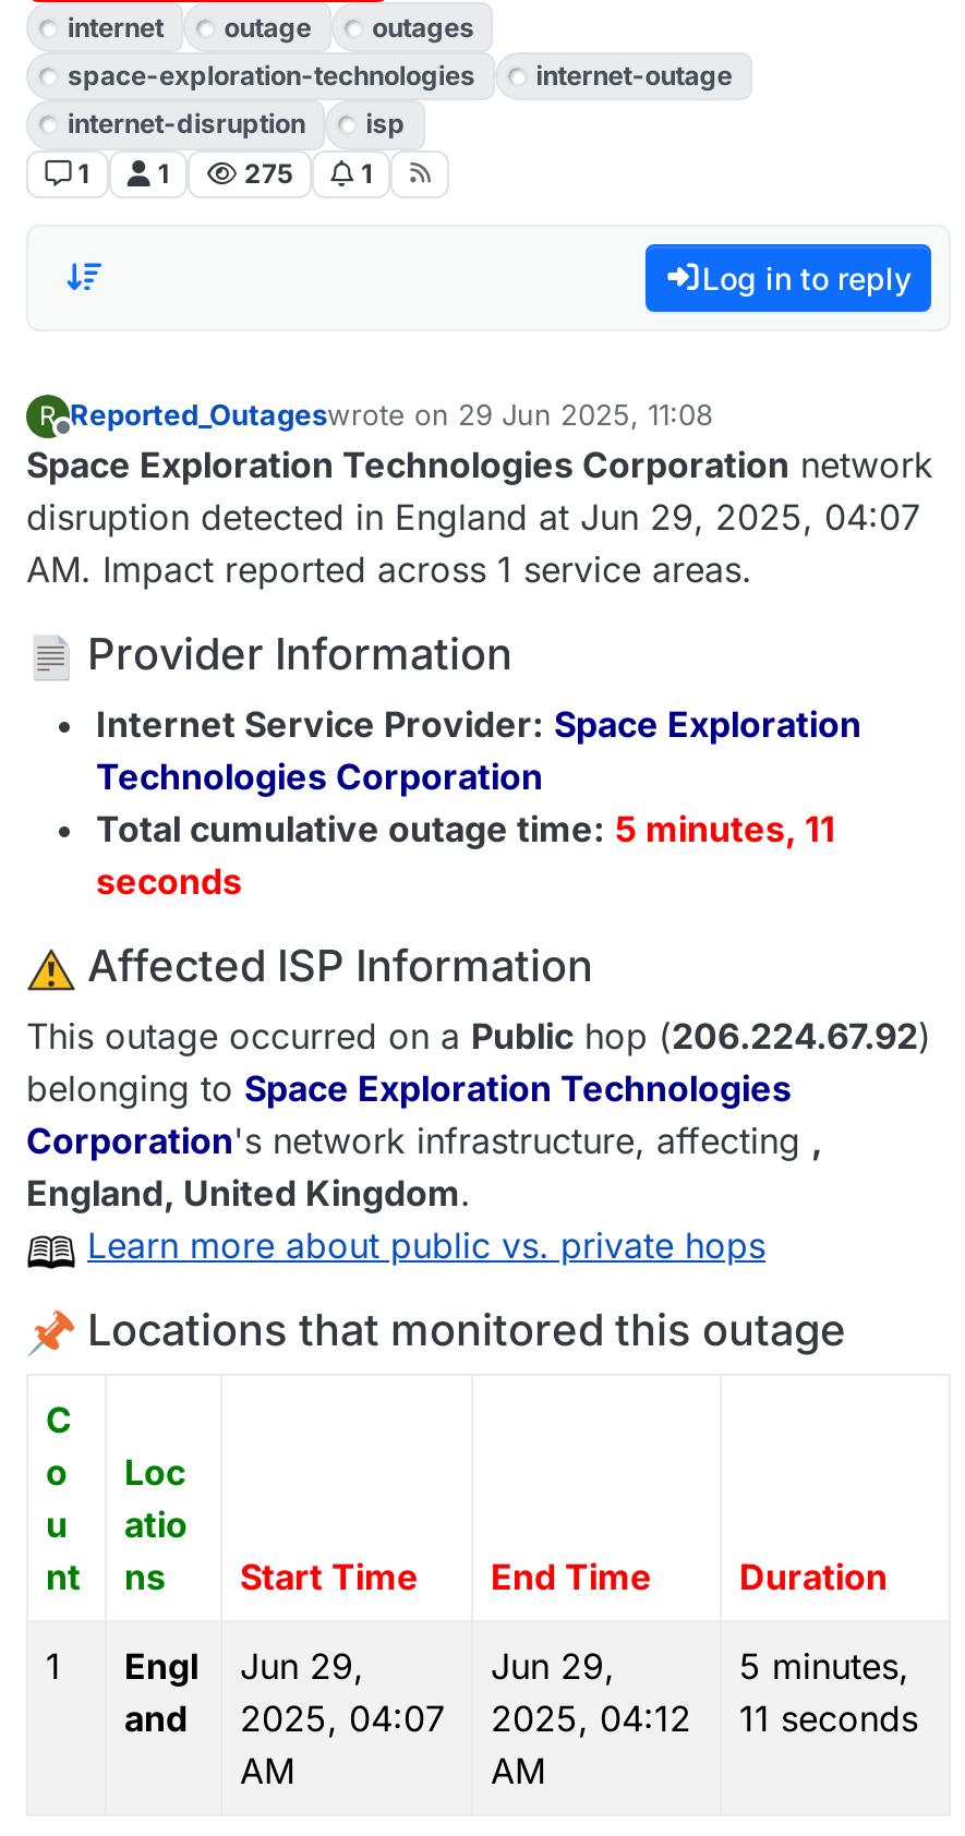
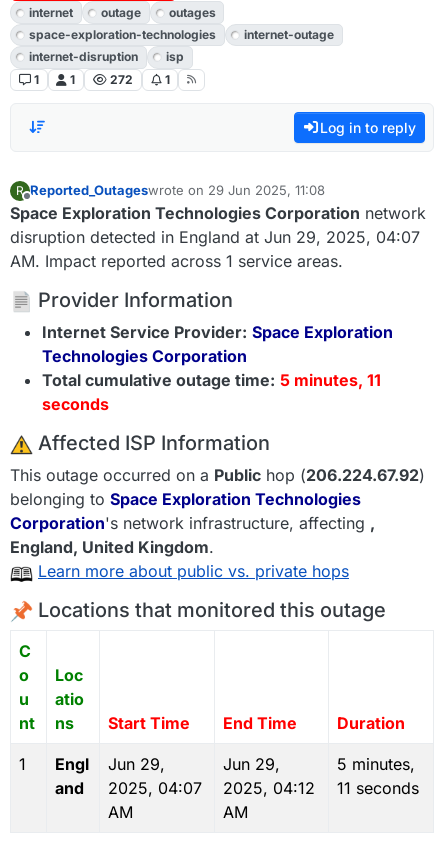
- 275
+ 272
